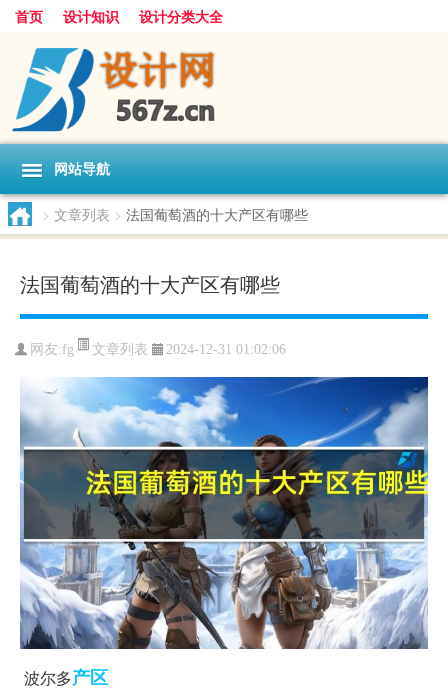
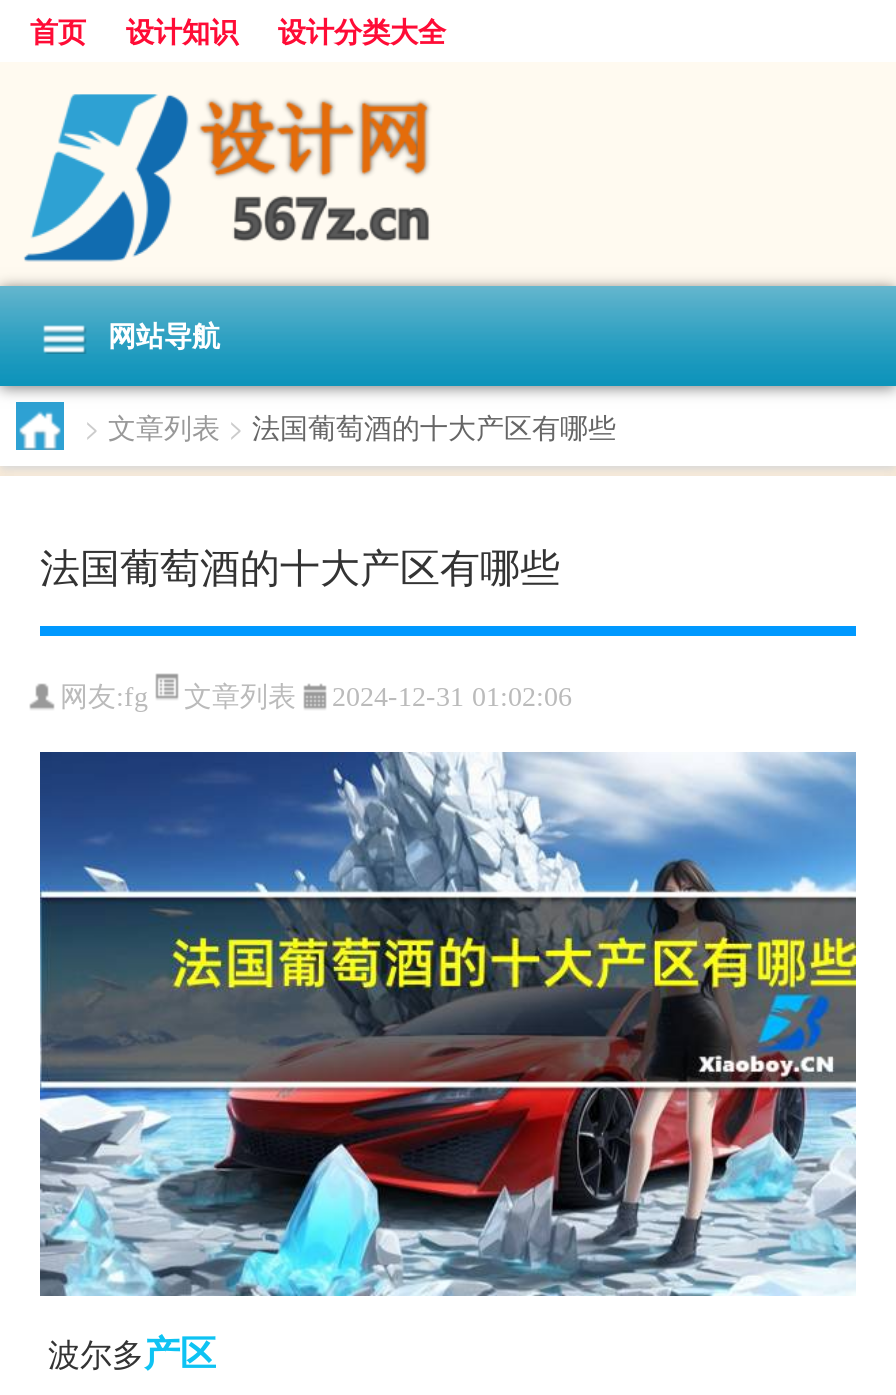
- [image]
+ [image]
